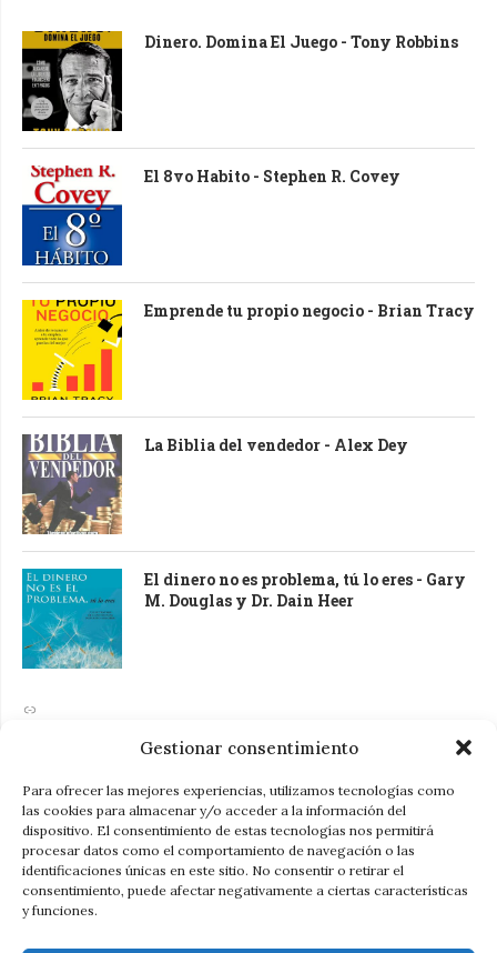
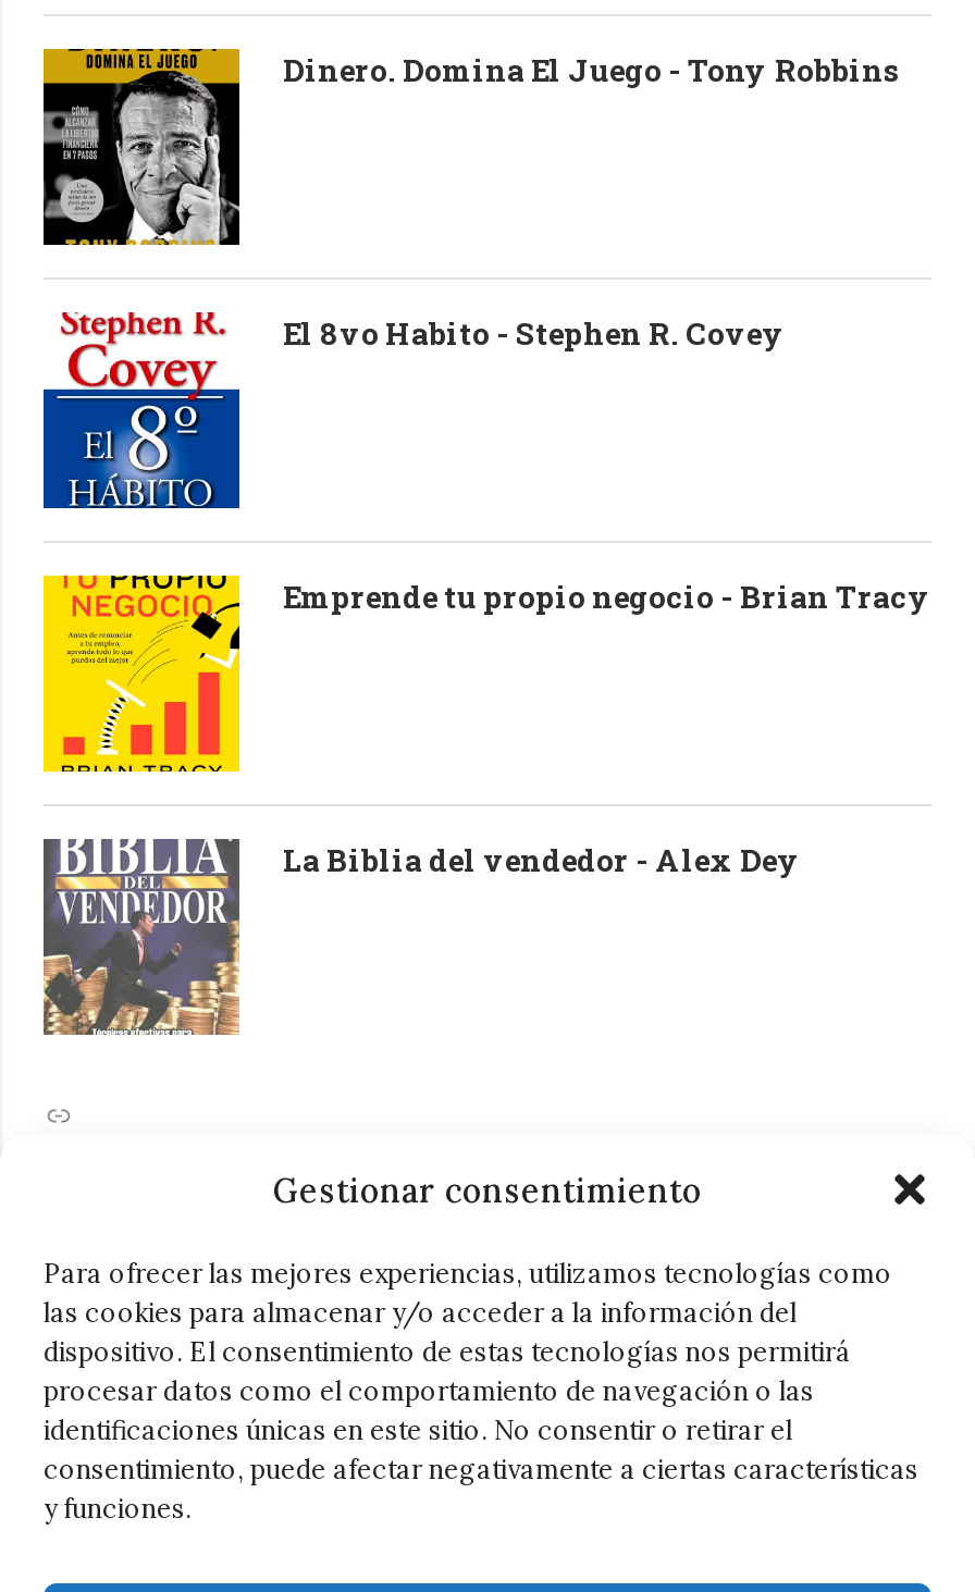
- [image]
- El dinero no es problema, tú lo eres - Gary
- M. Douglas y Dr. Dain Heer
